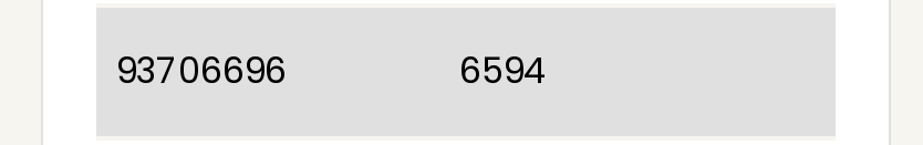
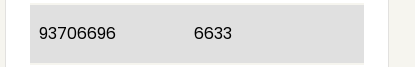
- 6594
+ 6633
